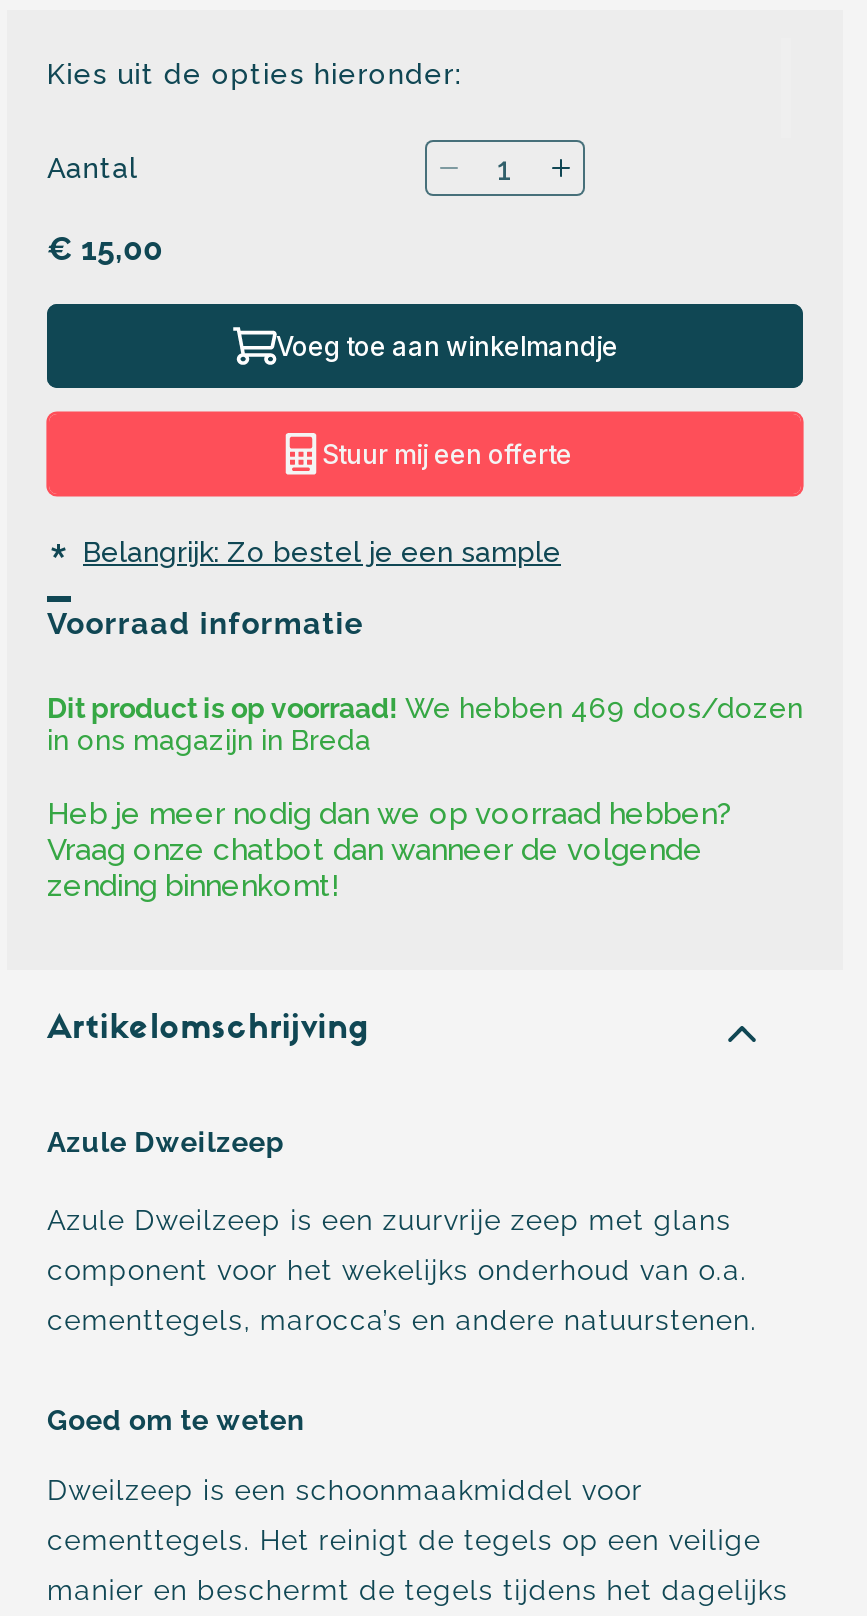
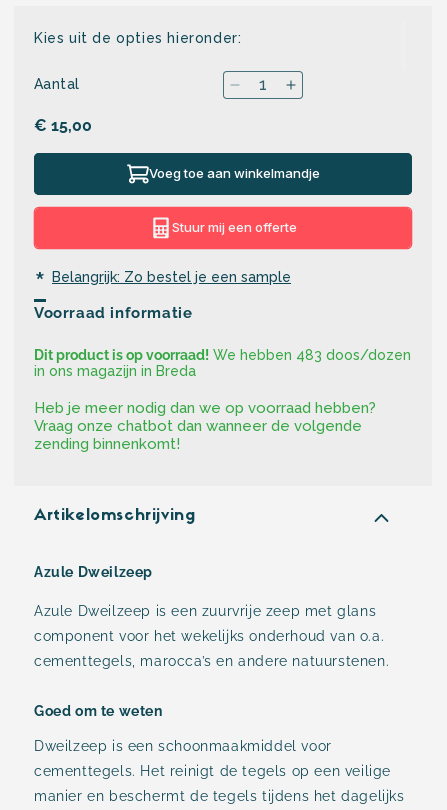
- Dit product is op voorraad! We hebben 469 doos/dozen
+ Dit product is op voorraad! We hebben 483 doos/dozen
